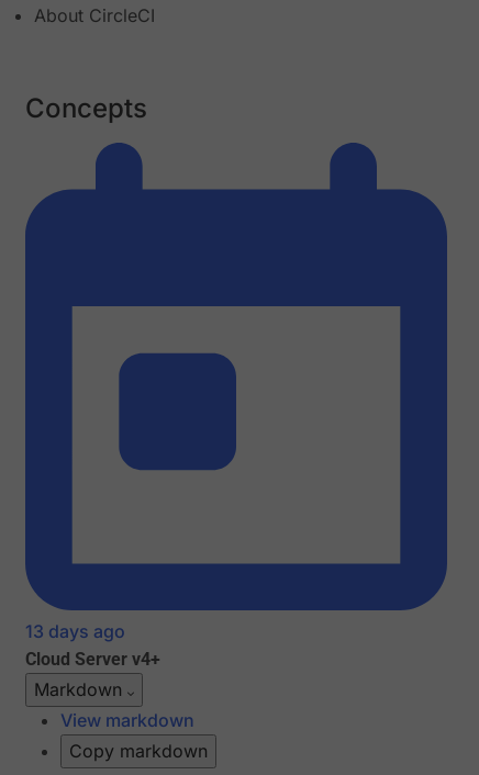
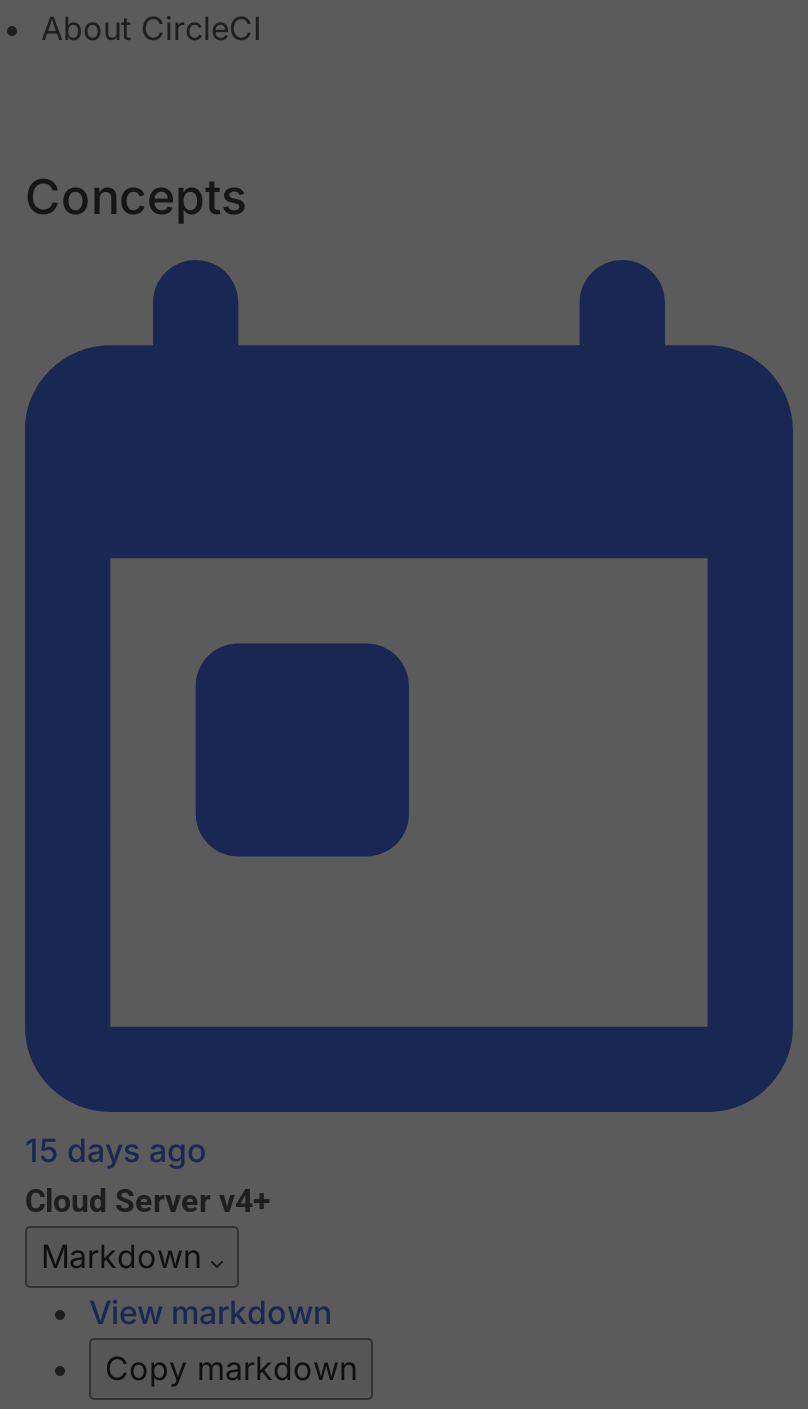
- 13 days ago
+ 15 days ago
